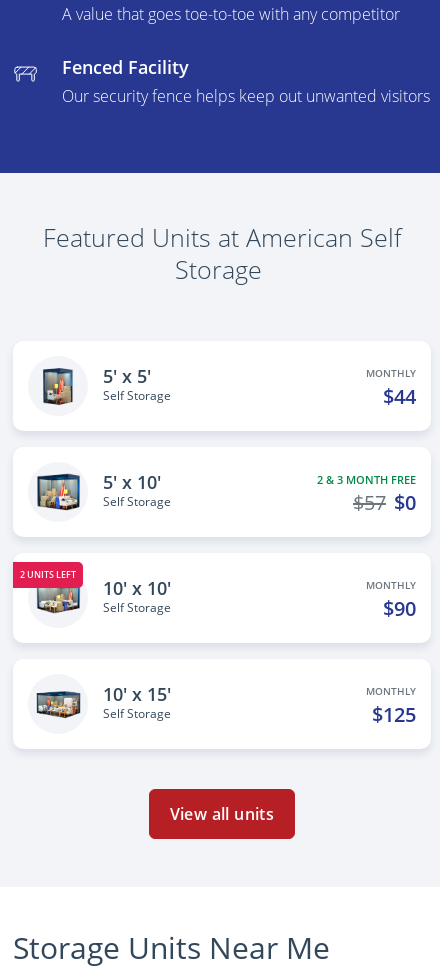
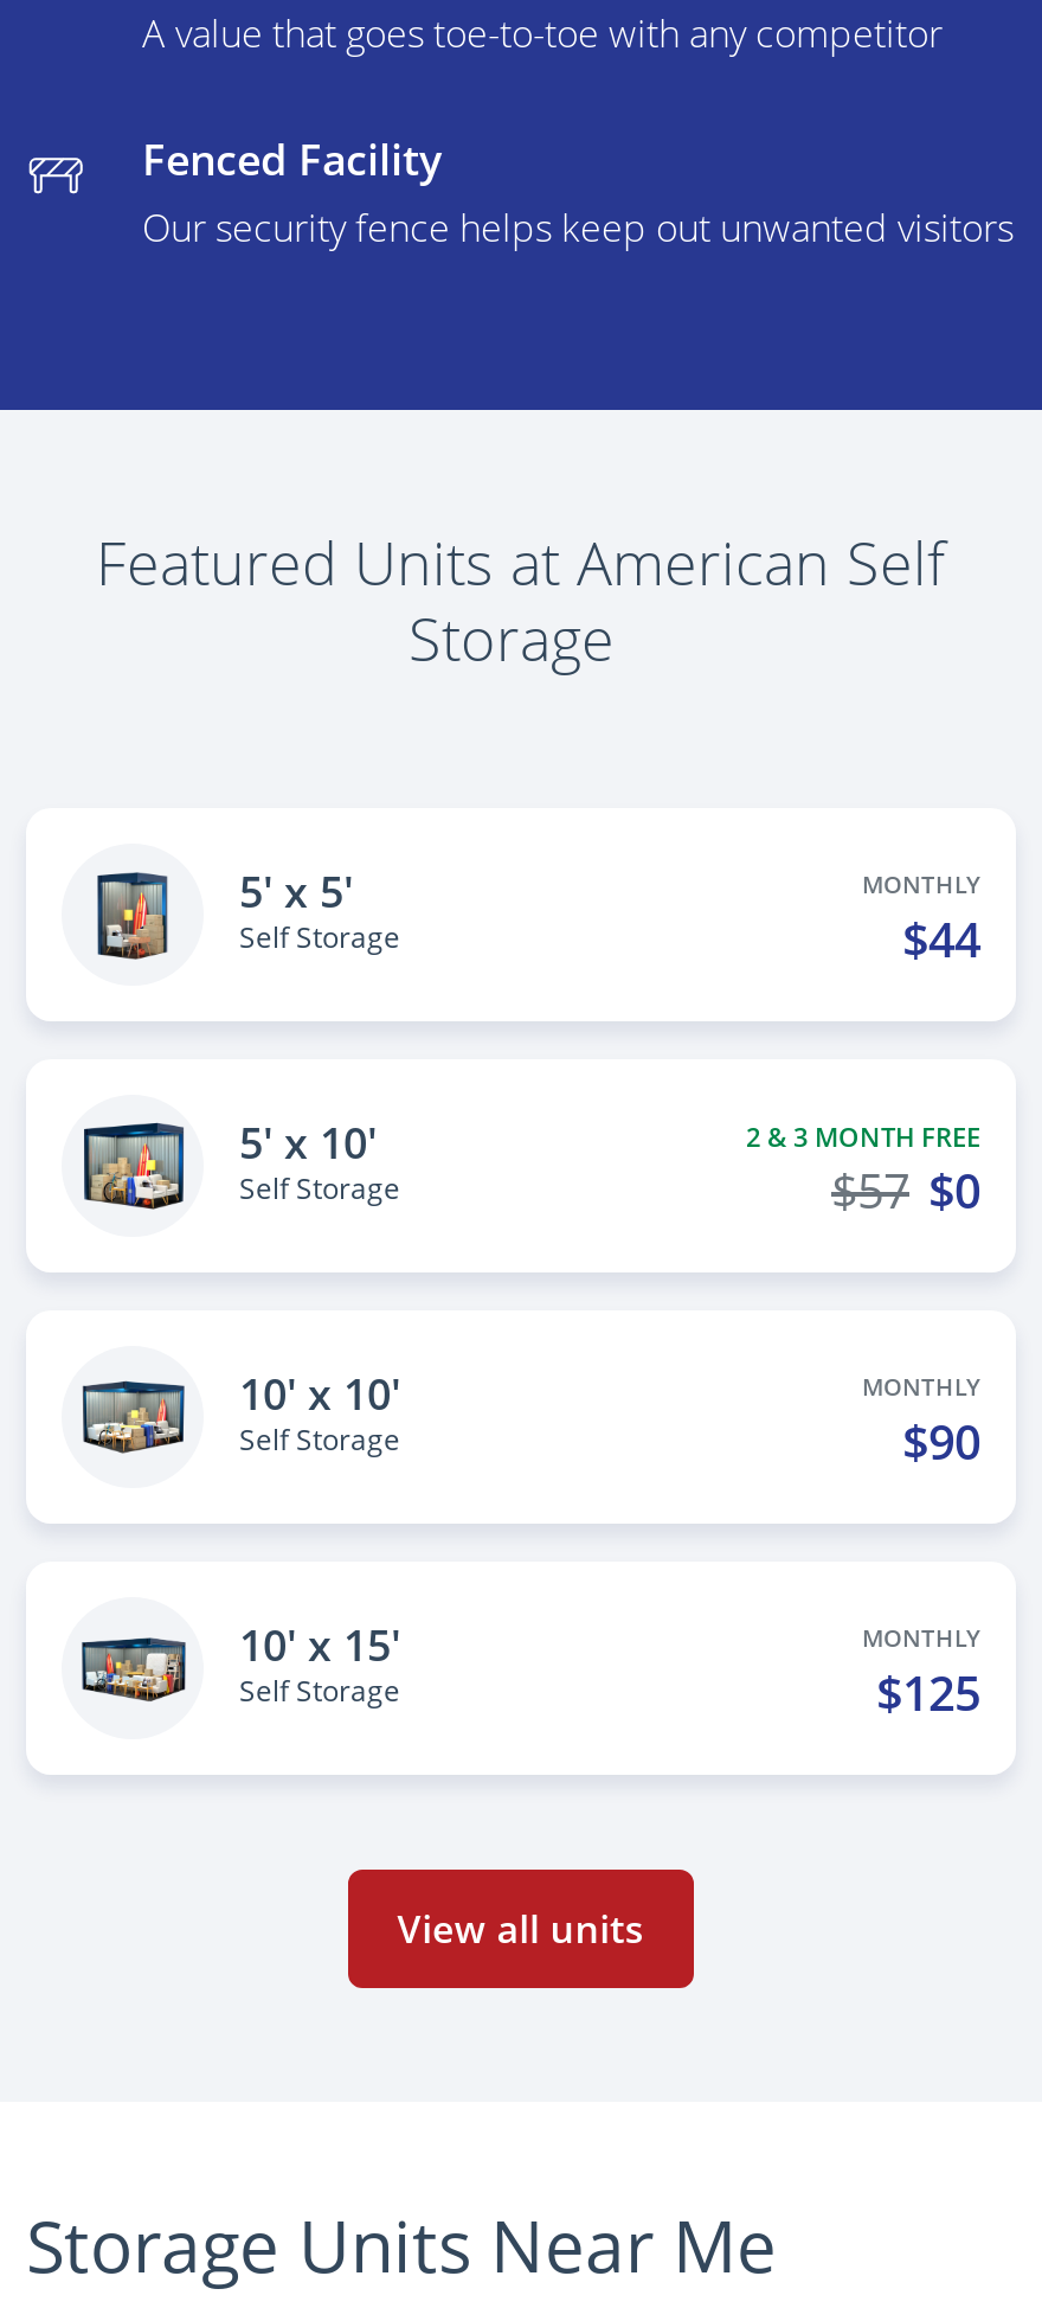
- 2 UNITS LEFT
